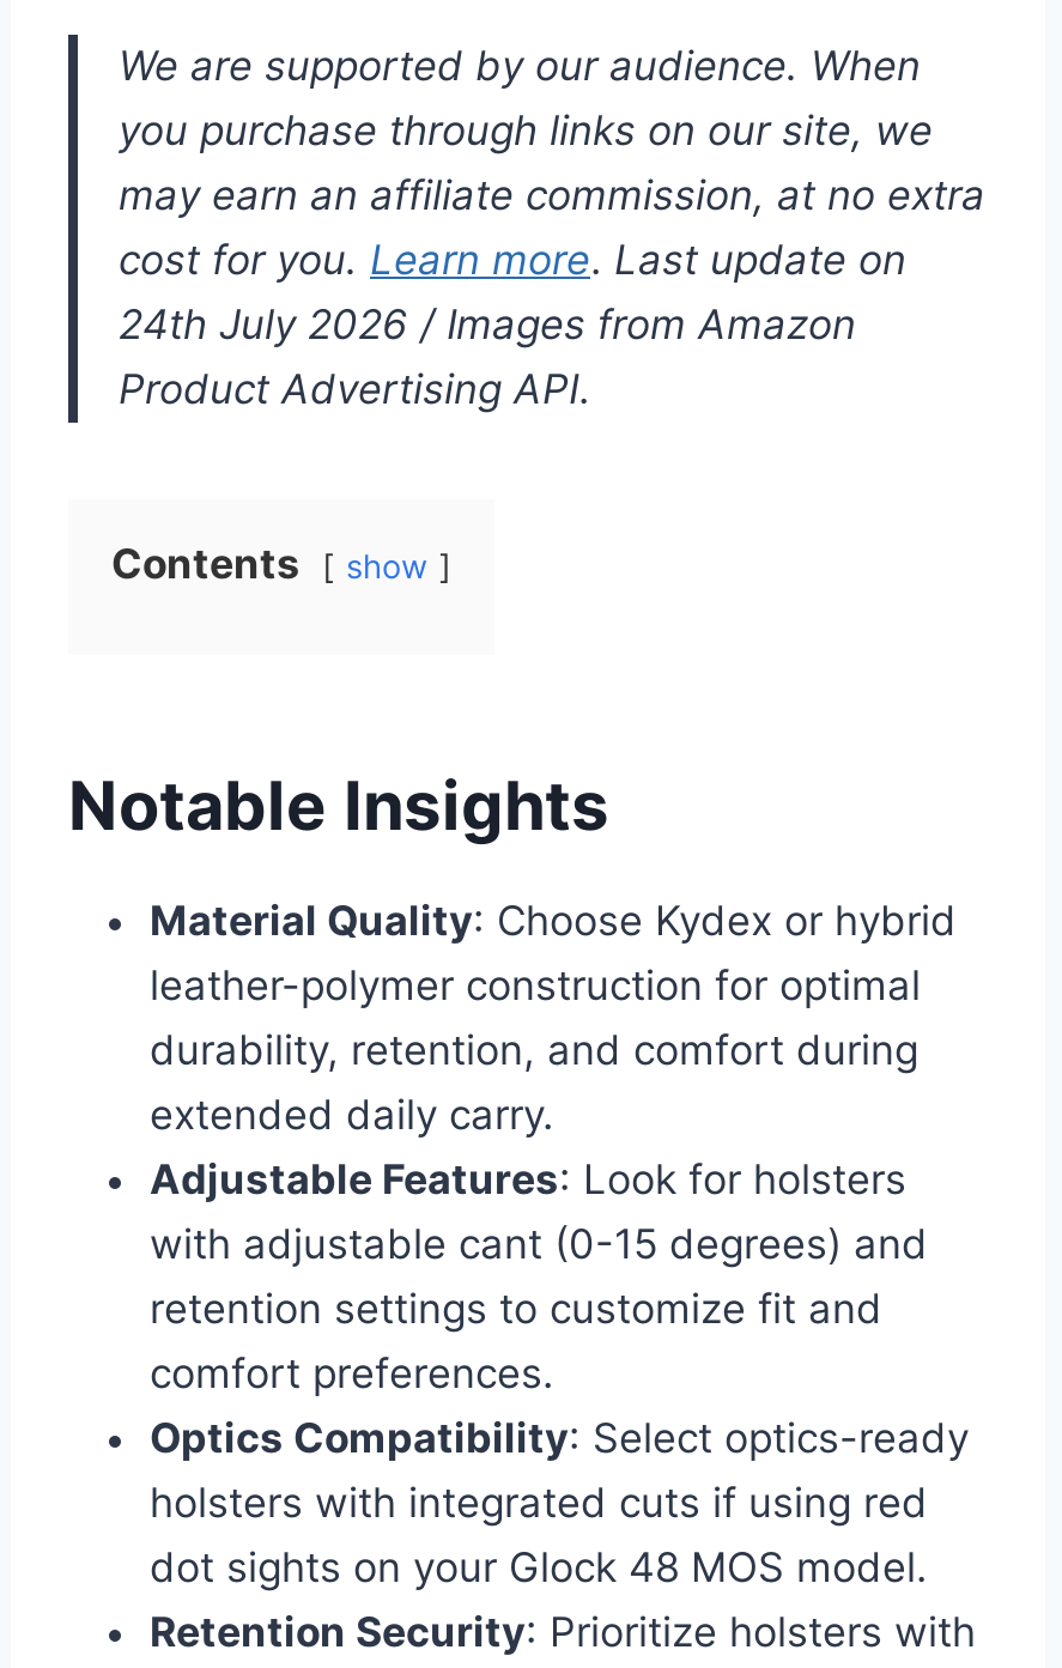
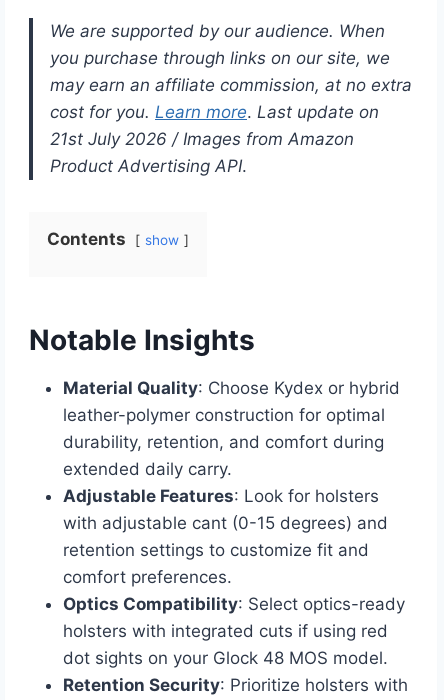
- 24th July 2026 / Images from Amazon
+ 21st July 2026 / Images from Amazon
